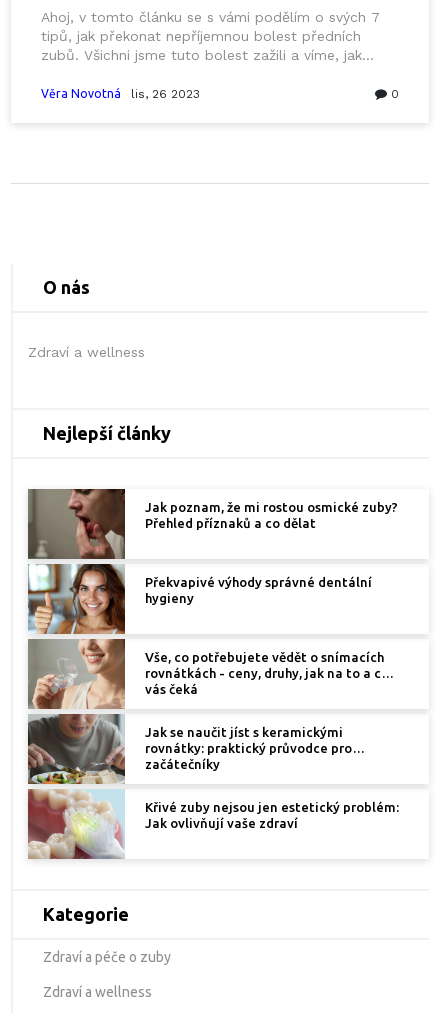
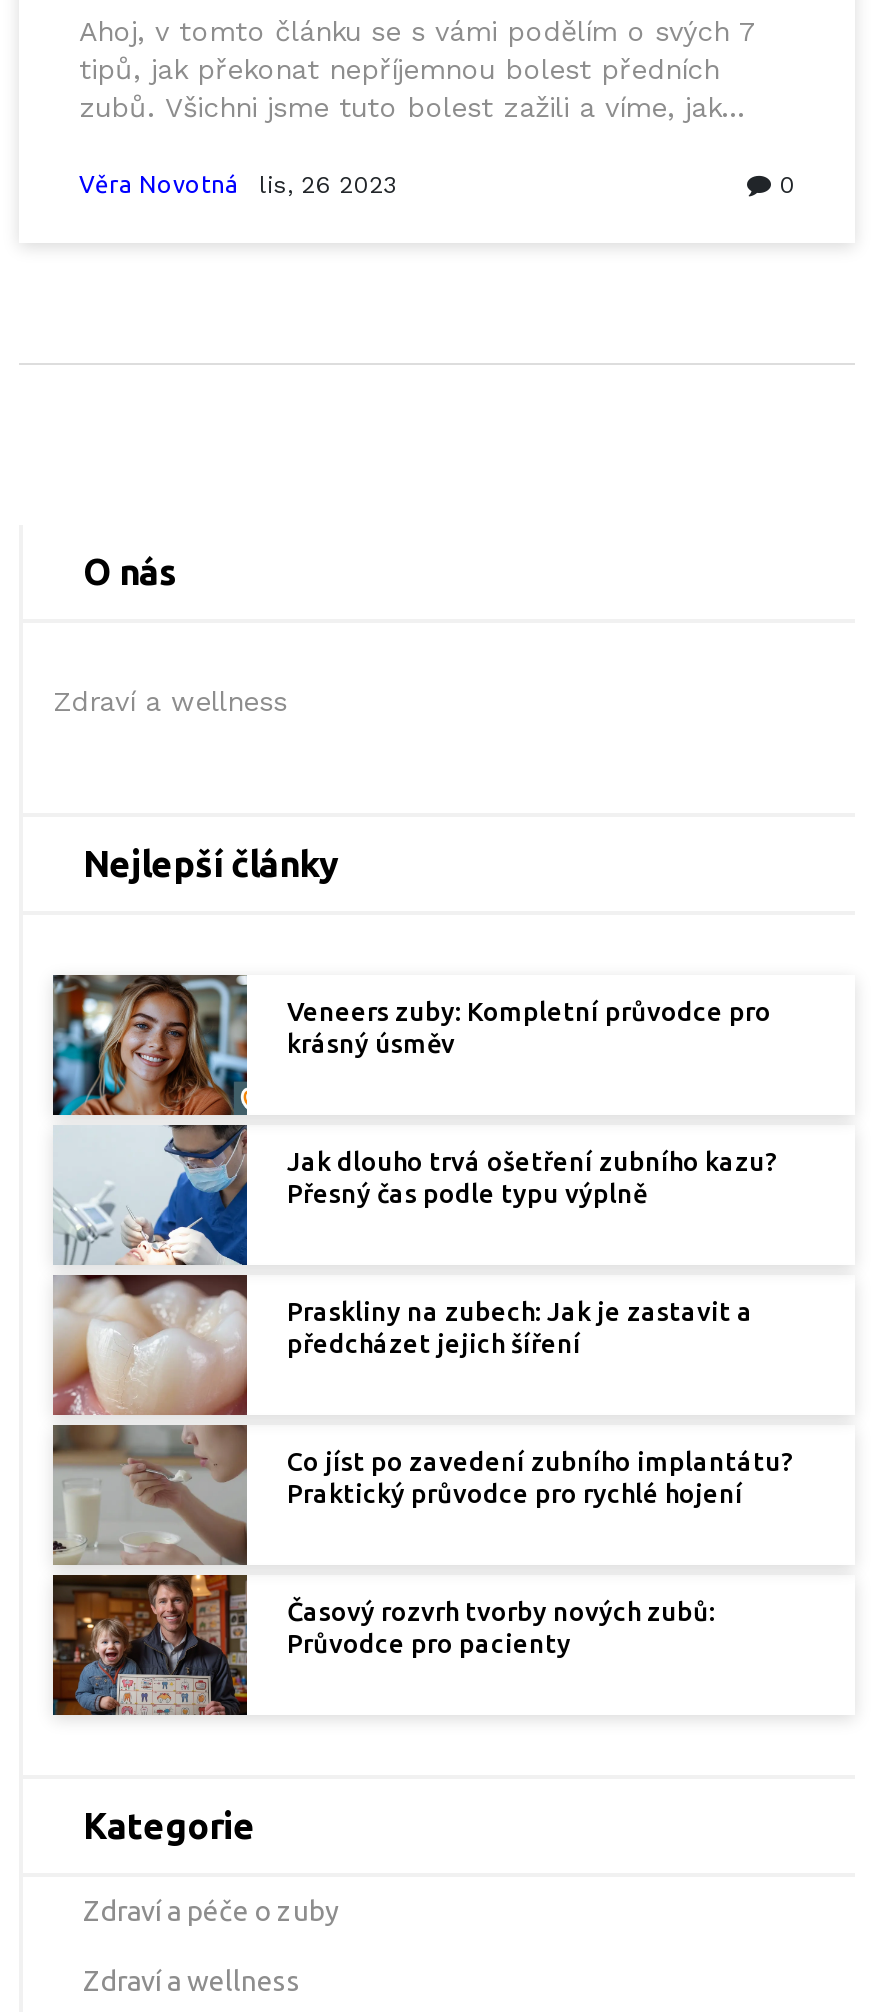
- [image]
- Jak poznam, že mi rostou osmické zuby?
- Přehled příznaků a co dělat
+ [image]
+ Veneers zuby: Kompletní průvodce pro
+ krásný úsměv

- Překvapivé výhody správné dentální
- hygieny
+ Jak dlouho trvá ošetření zubního kazu?
+ Přesný čas podle typu výplně

- Vše, co potřebujete vědět o snímacích
- rovnátkách - ceny, druhy, jak na to a co
- vás čeká
+ Praskliny na zubech: Jak je zastavit a
+ předcházet jejich šíření

- Jak se naučit jíst s keramickými
- rovnátky: praktický průvodce pro
- začátečníky
+ Co jíst po zavedení zubního implantátu?
+ Praktický průvodce pro rychlé hojení

- Křivé zuby nejsou jen estetický problém:
- Jak ovlivňují vaše zdraví
+ Časový rozvrh tvorby nových zubů:
+ Průvodce pro pacienty
